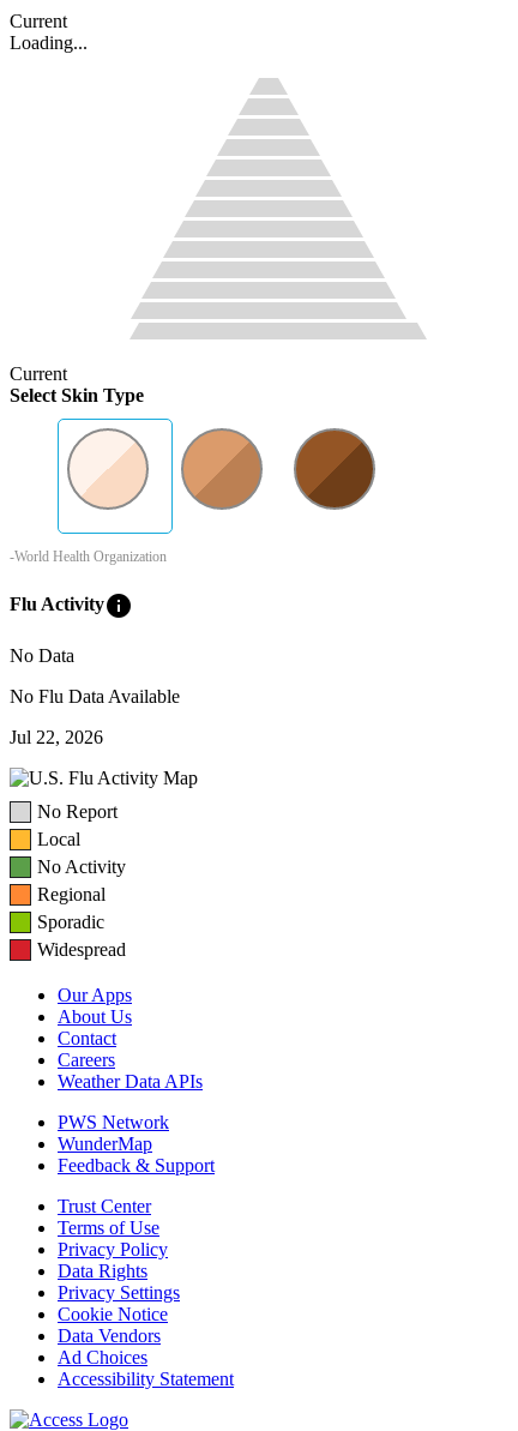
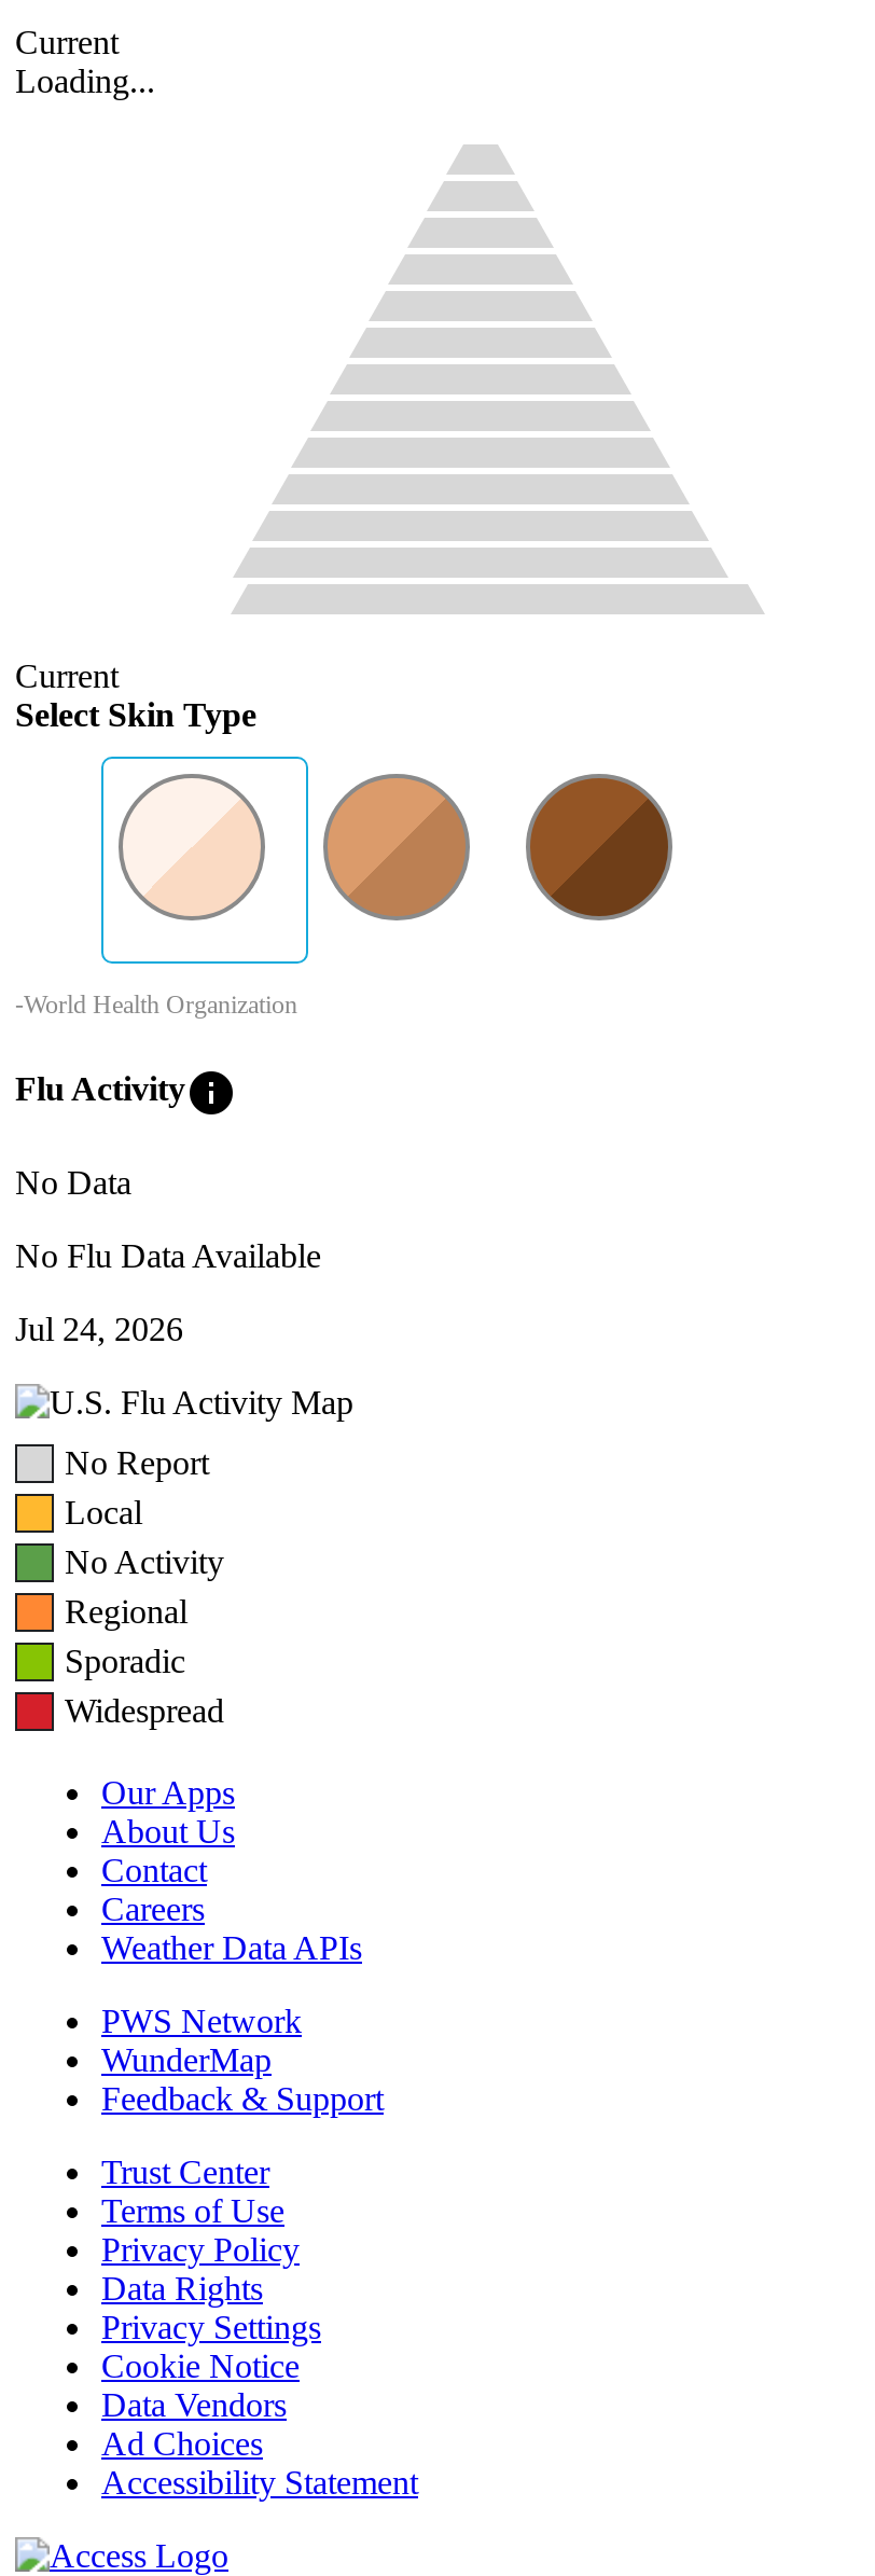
- Jul 22, 2026
+ Jul 24, 2026
